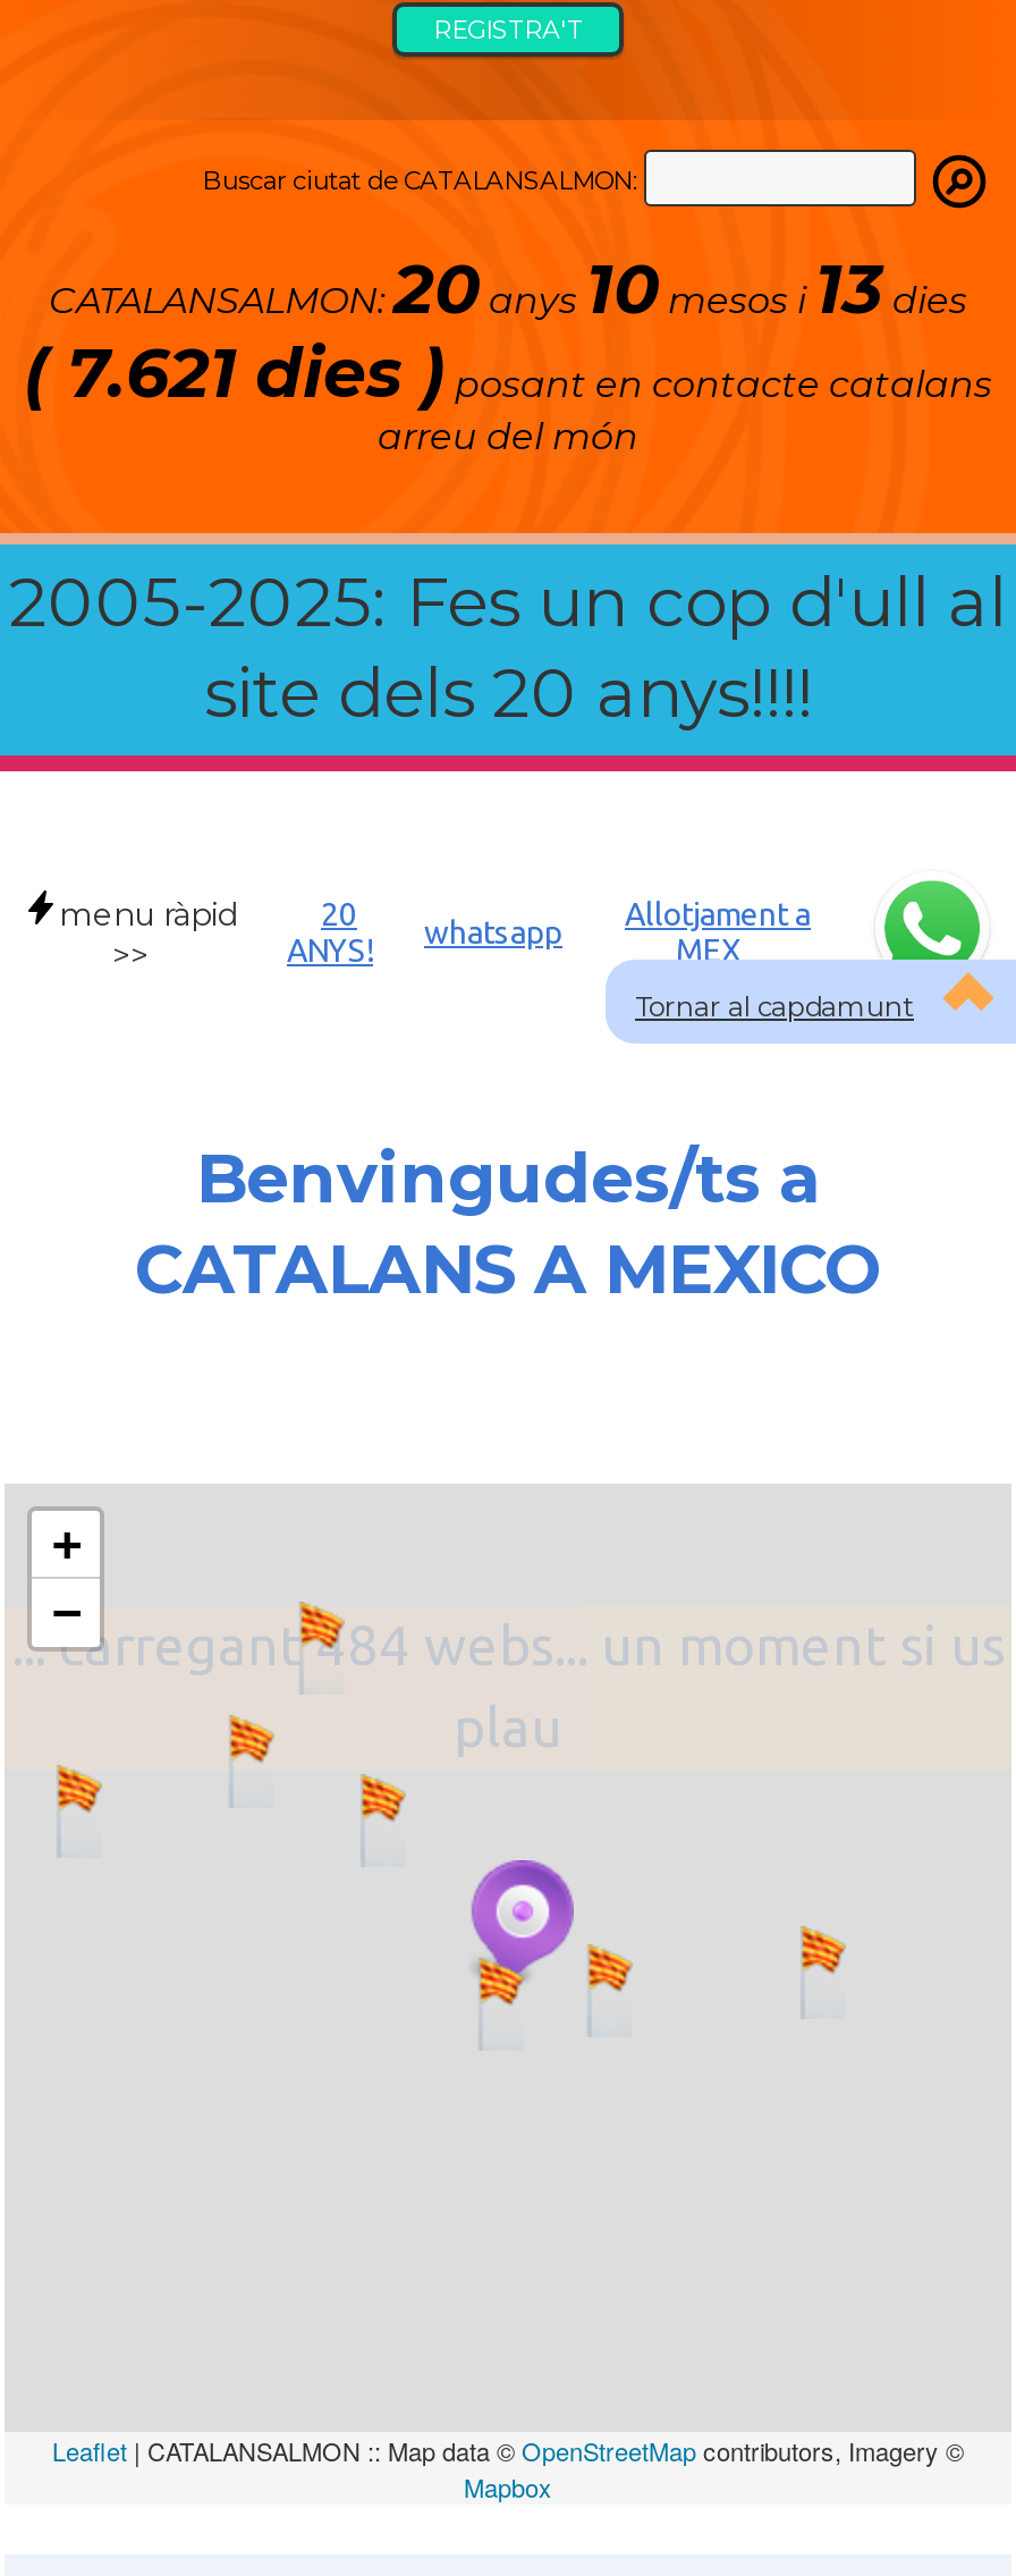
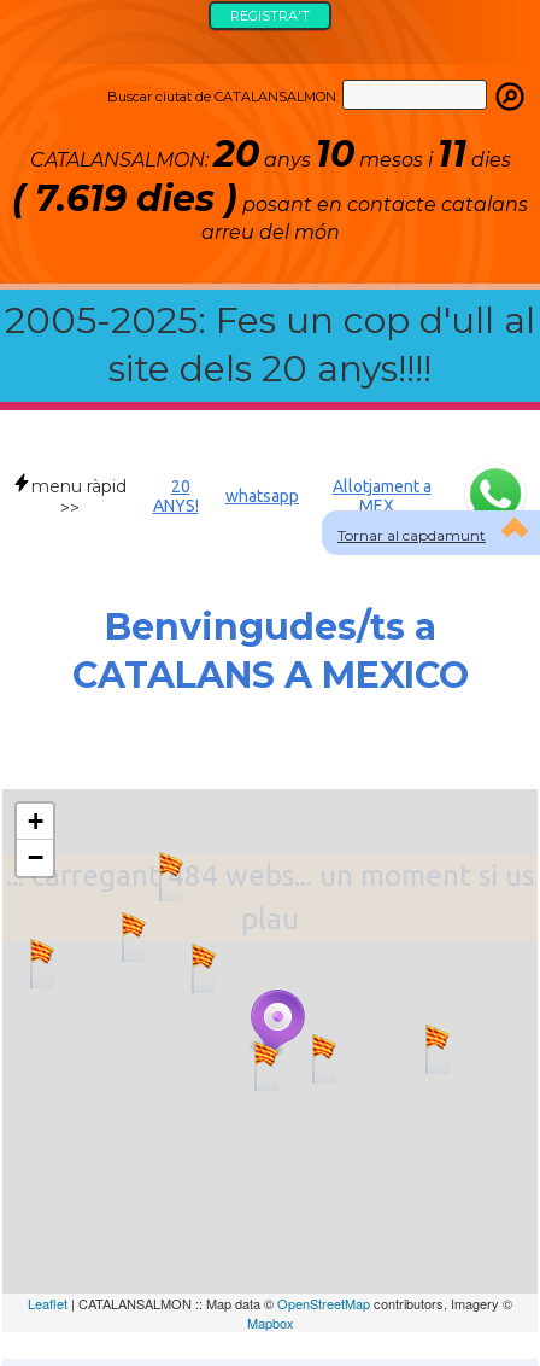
- CATALANSALMON:20anys 10mesos i13dies
+ CATALANSALMON:20anys 10mesos i11dies

- ( 7.621 dies )posant en contacte catalans
+ ( 7.619 dies )posant en contacte catalans
